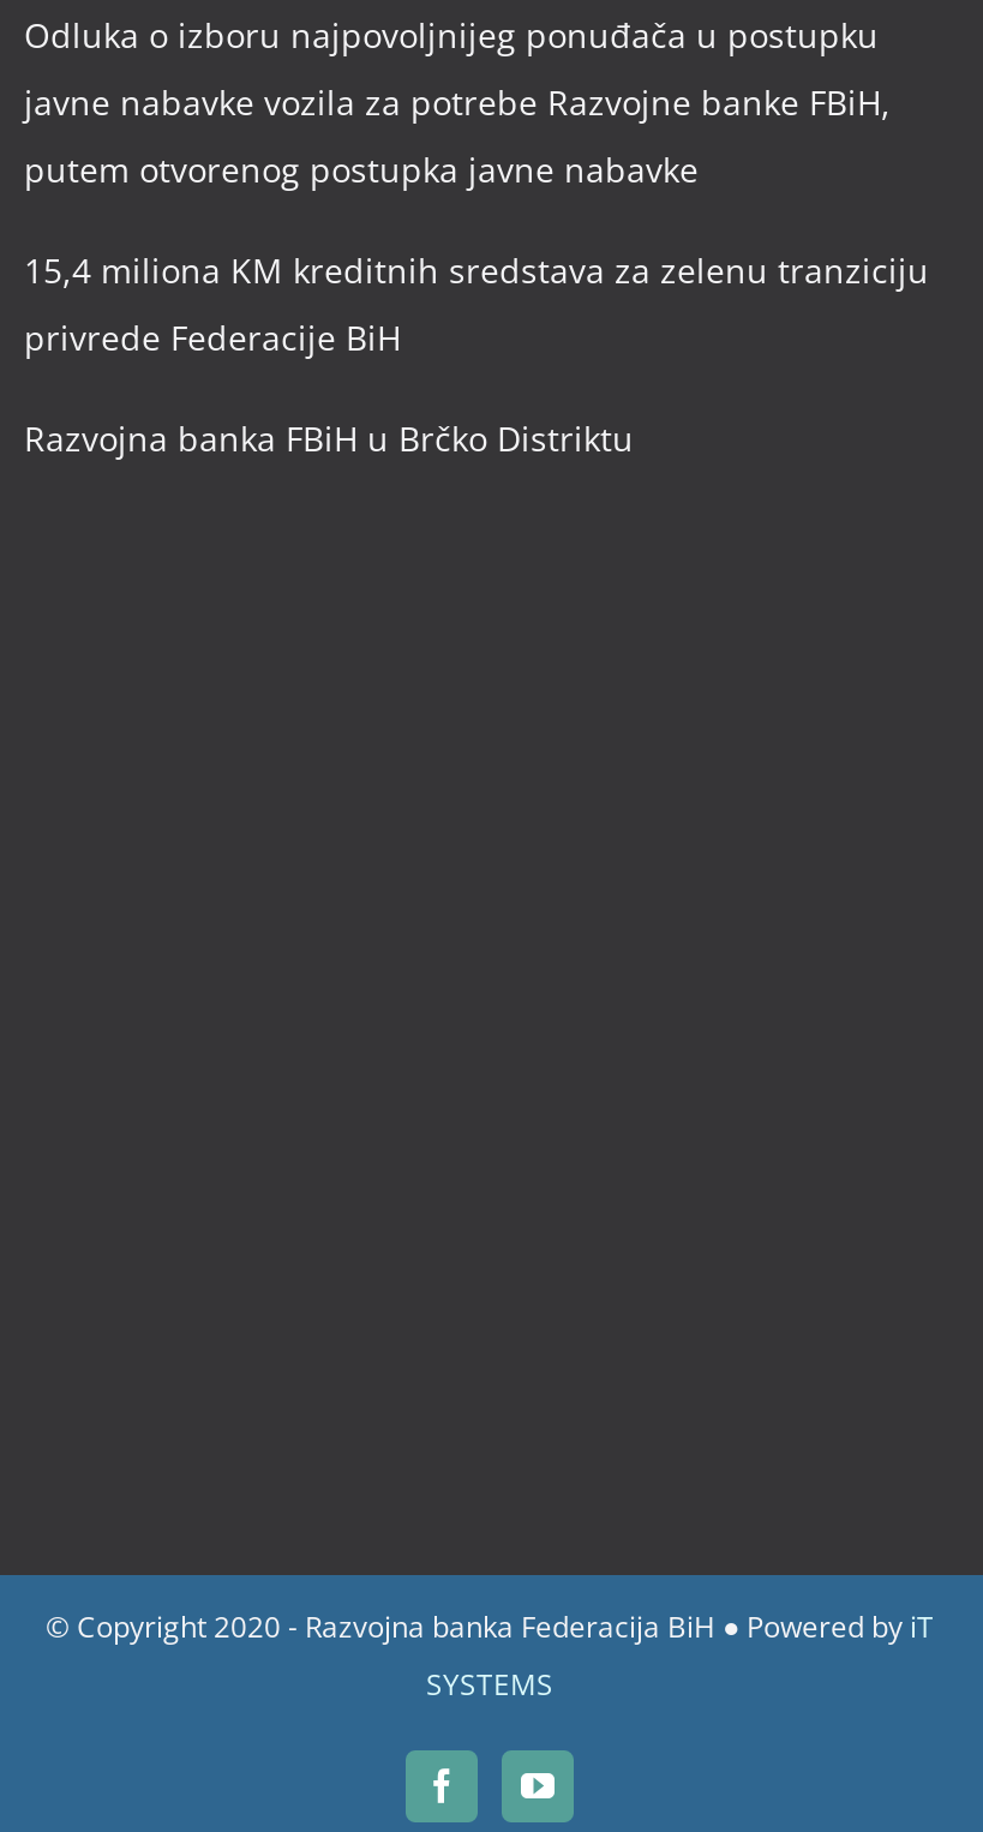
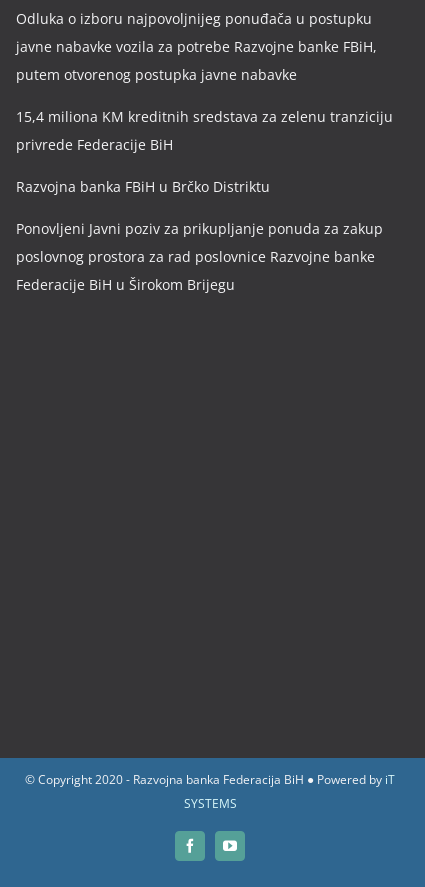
+ Ponovljeni Javni poziv za prikupljanje ponuda za zakup
+ poslovnog prostora za rad poslovnice Razvojne banke
+ Federacije BiH u Širokom Brijegu
